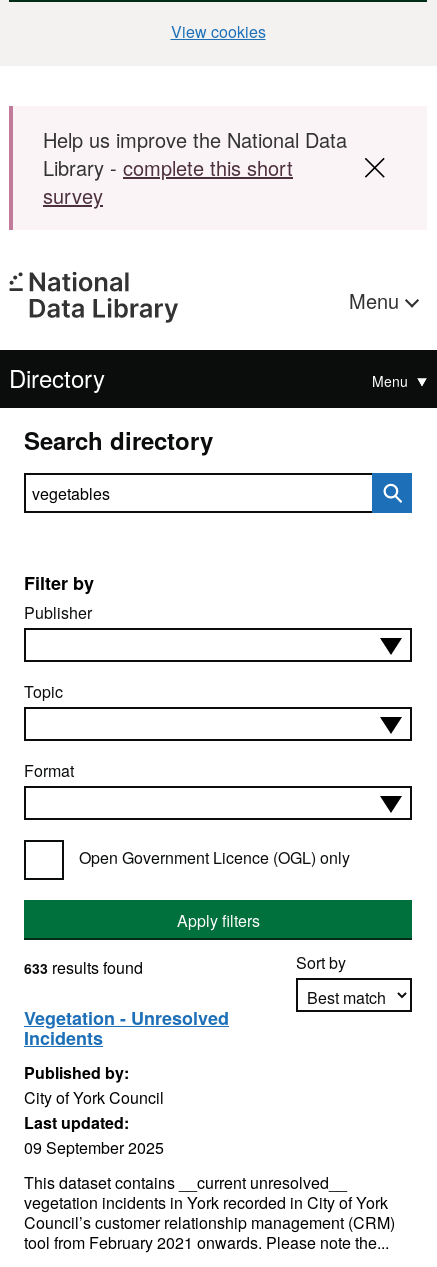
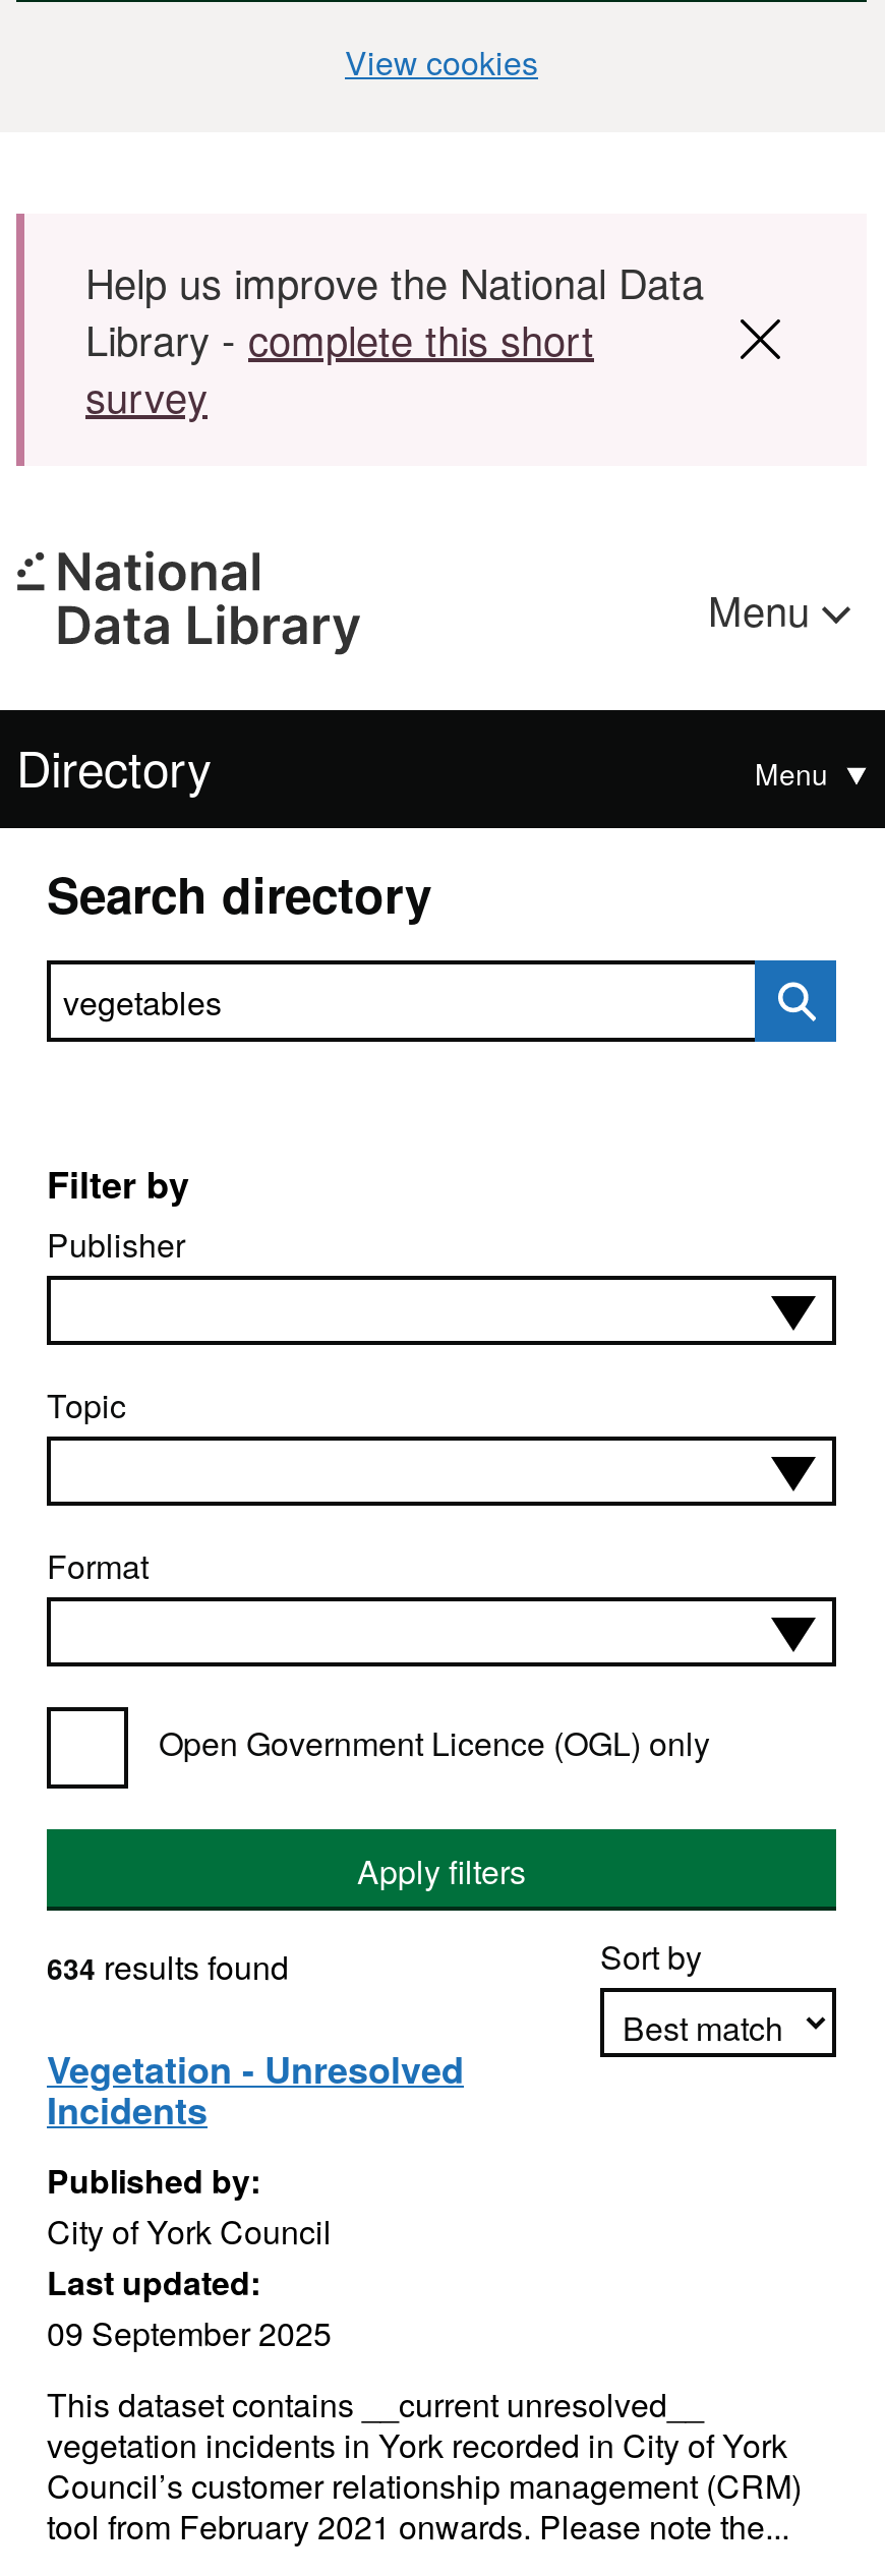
- 633 results found
+ 634 results found
